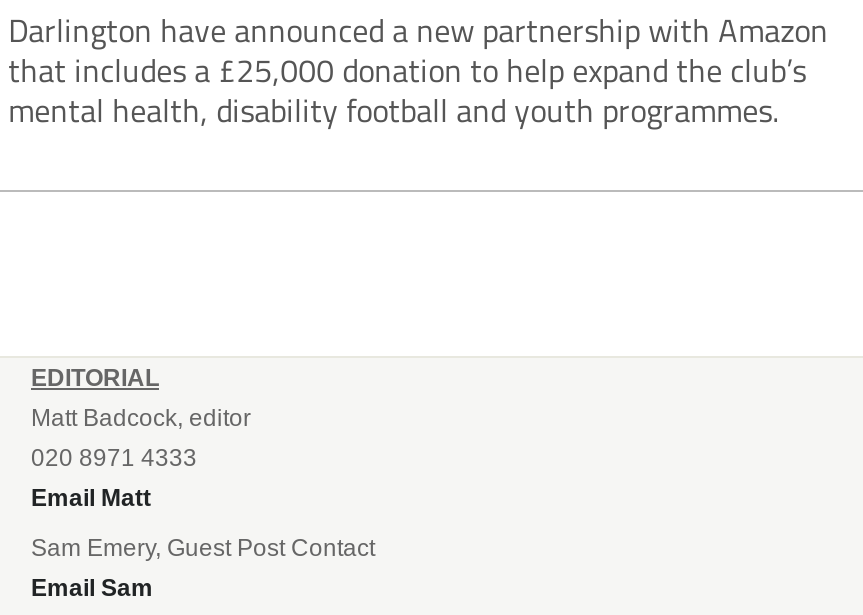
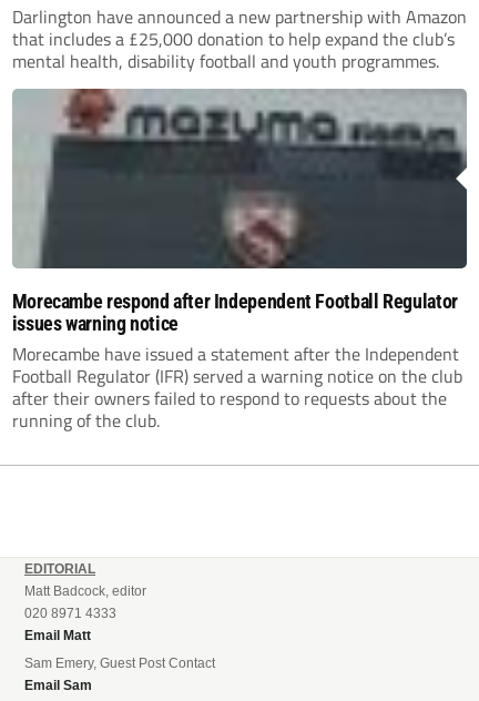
+ [image]
+ Morecambe respond after Independent Football Regulator
+ issues warning notice
+ Morecambe have issued a statement after the Independent
+ Football Regulator (IFR) served a warning notice on the club
+ after their owners failed to respond to requests about the
+ running of the club.
